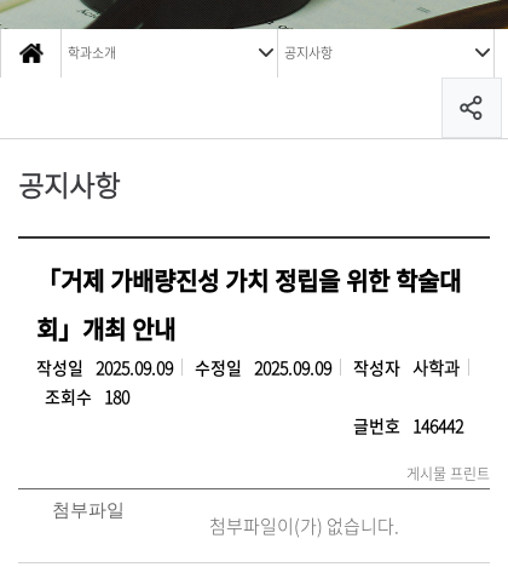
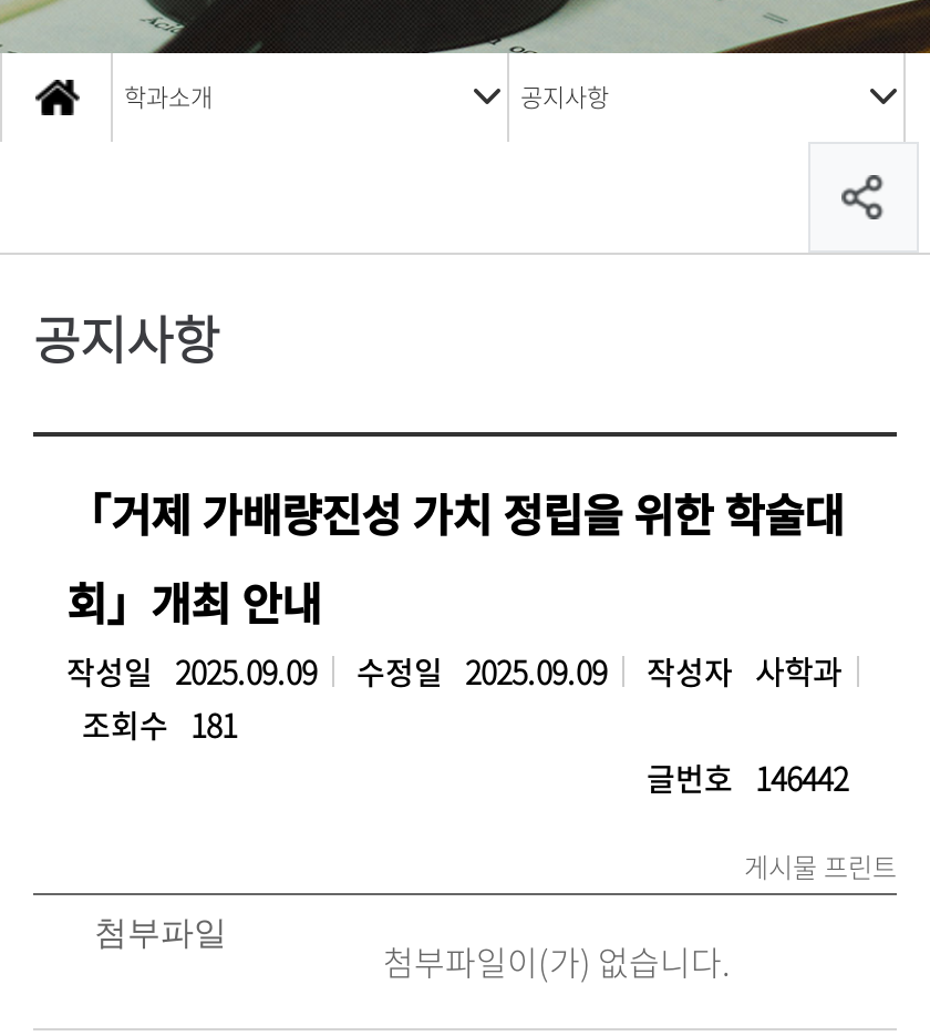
- 조회수 180
+ 조회수 181
